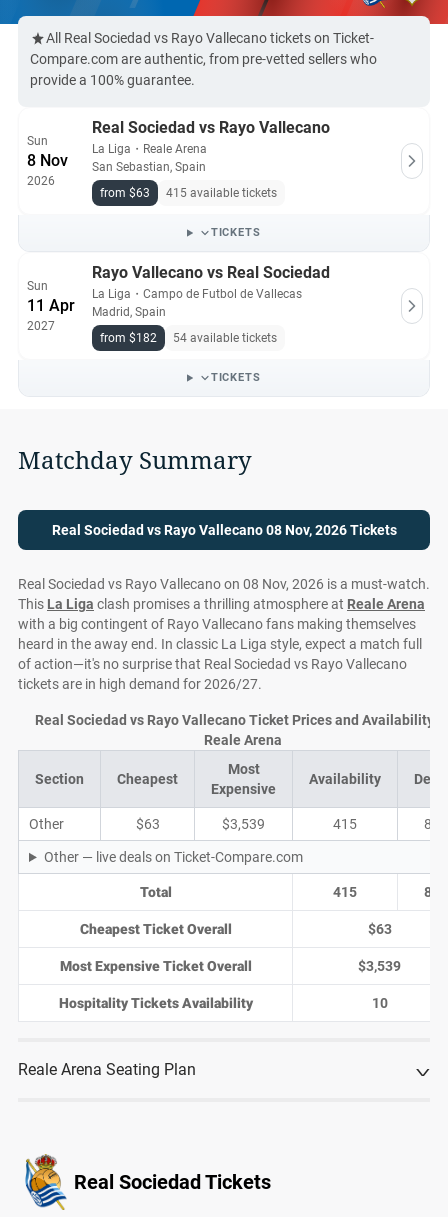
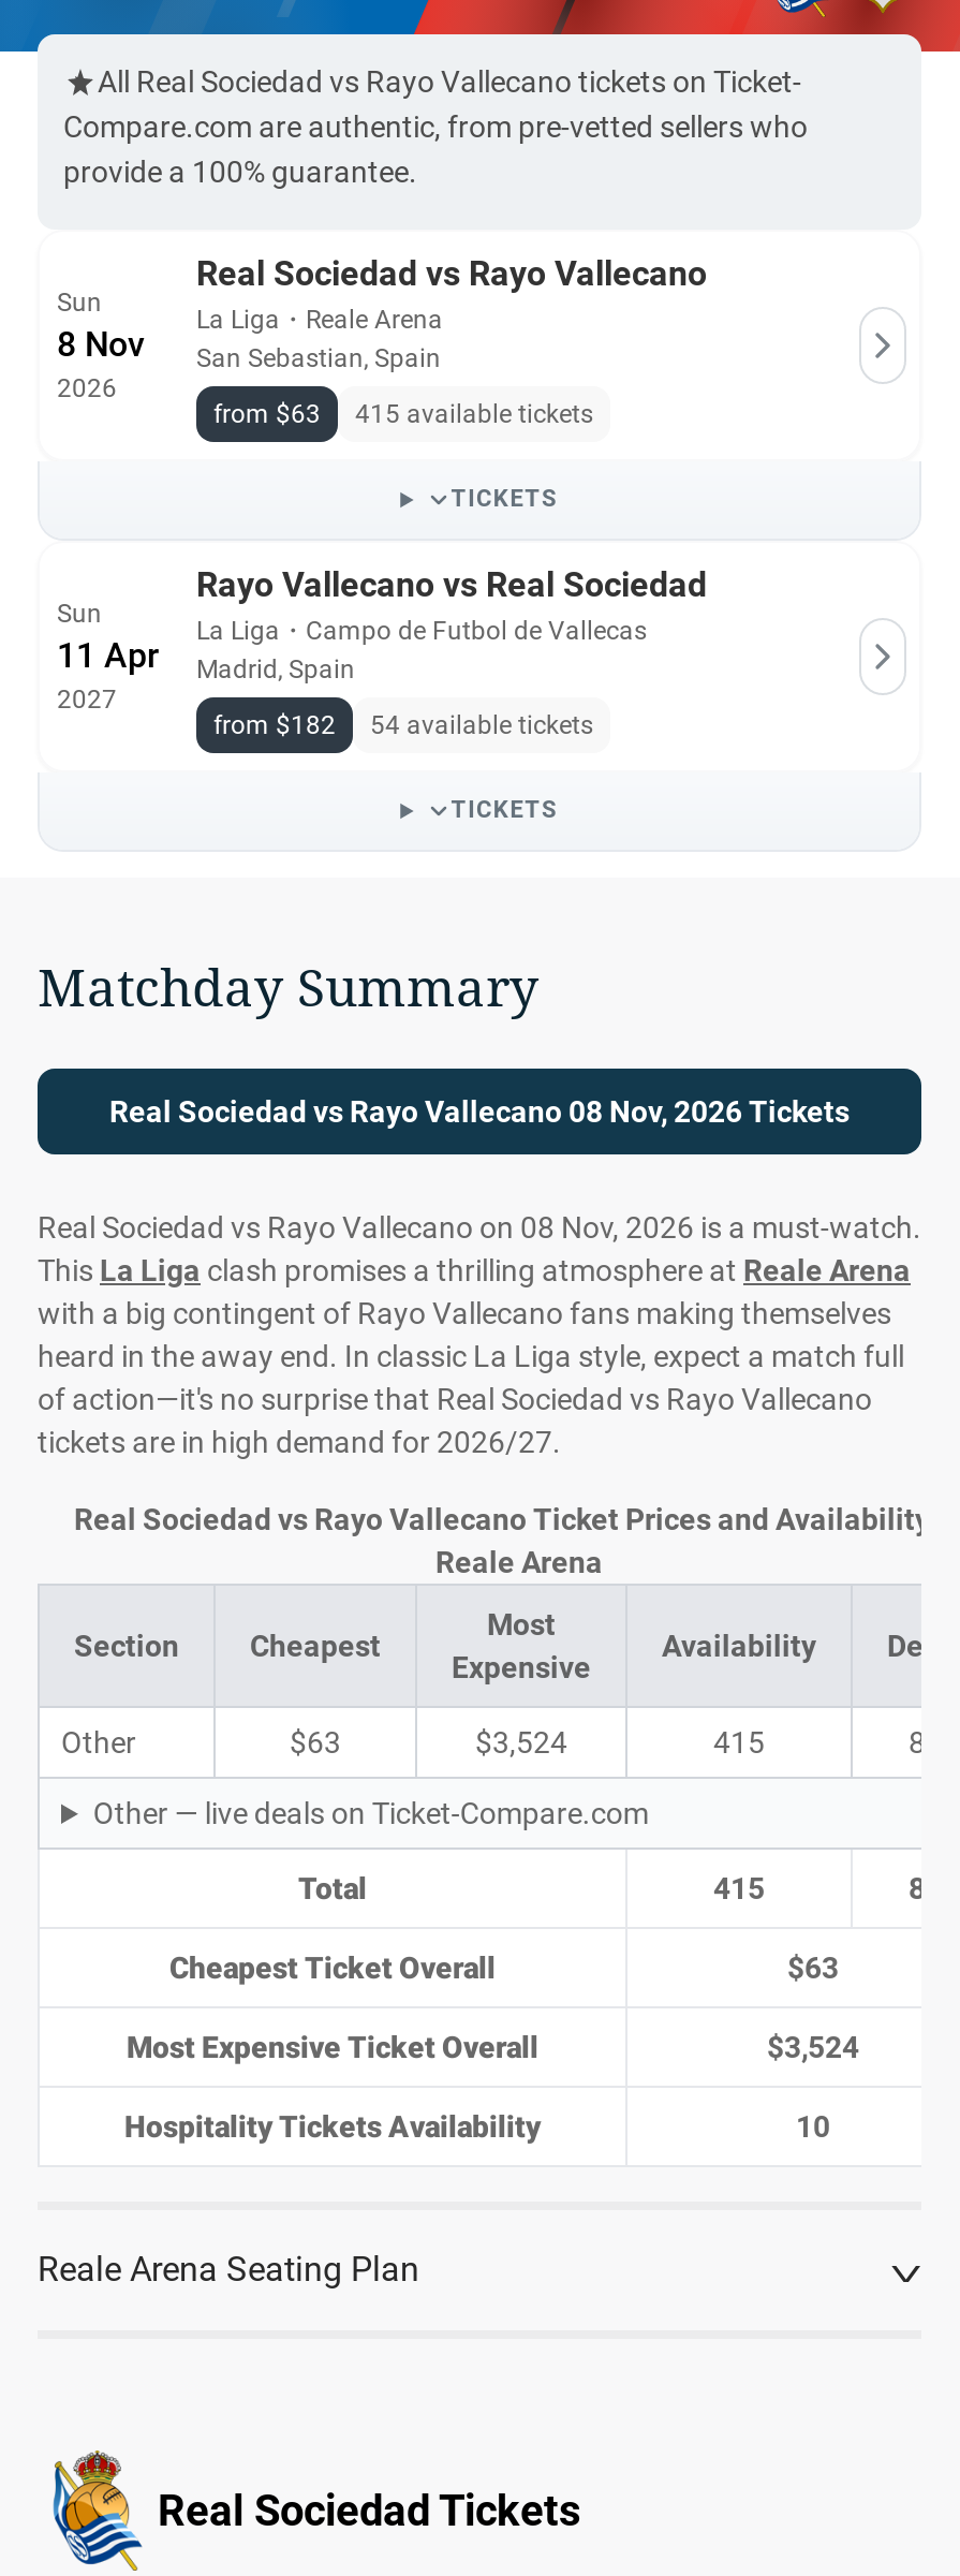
- $3,539
+ $3,524

- $3,539
+ $3,524
